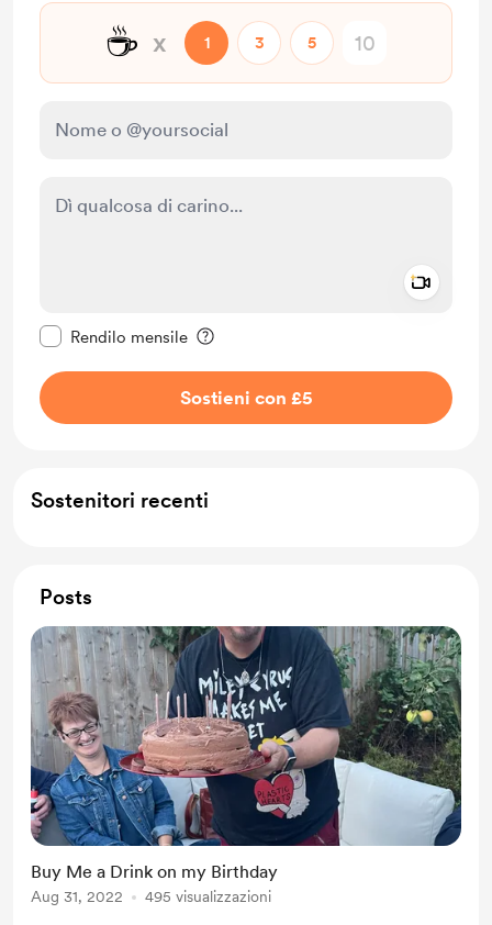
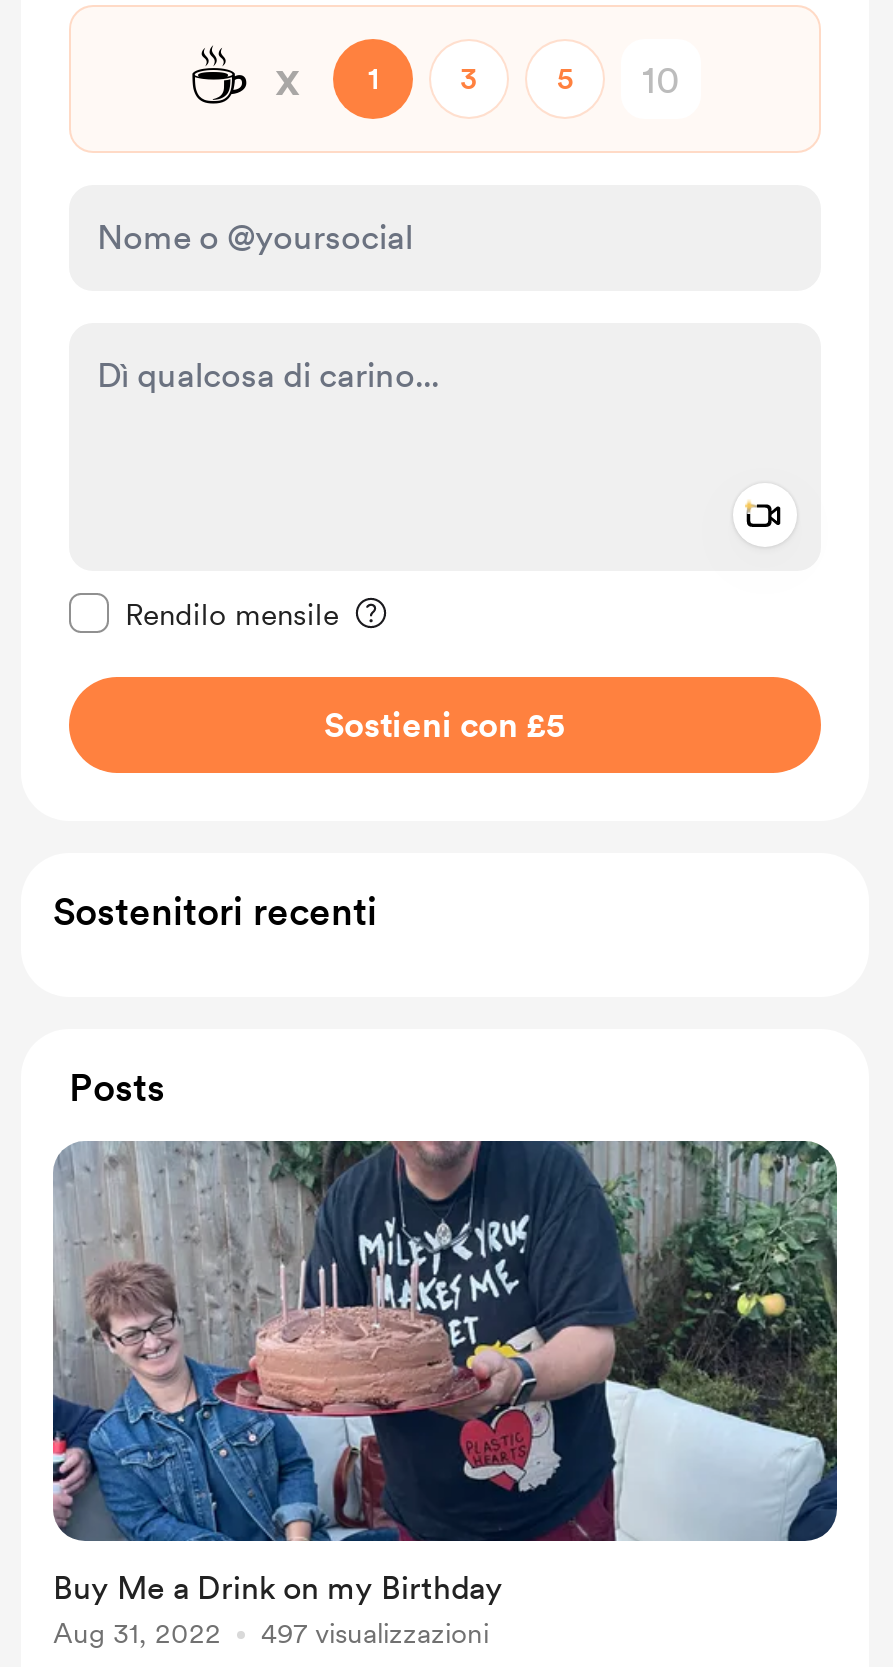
- 495 visualizzazioni
+ 497 visualizzazioni
